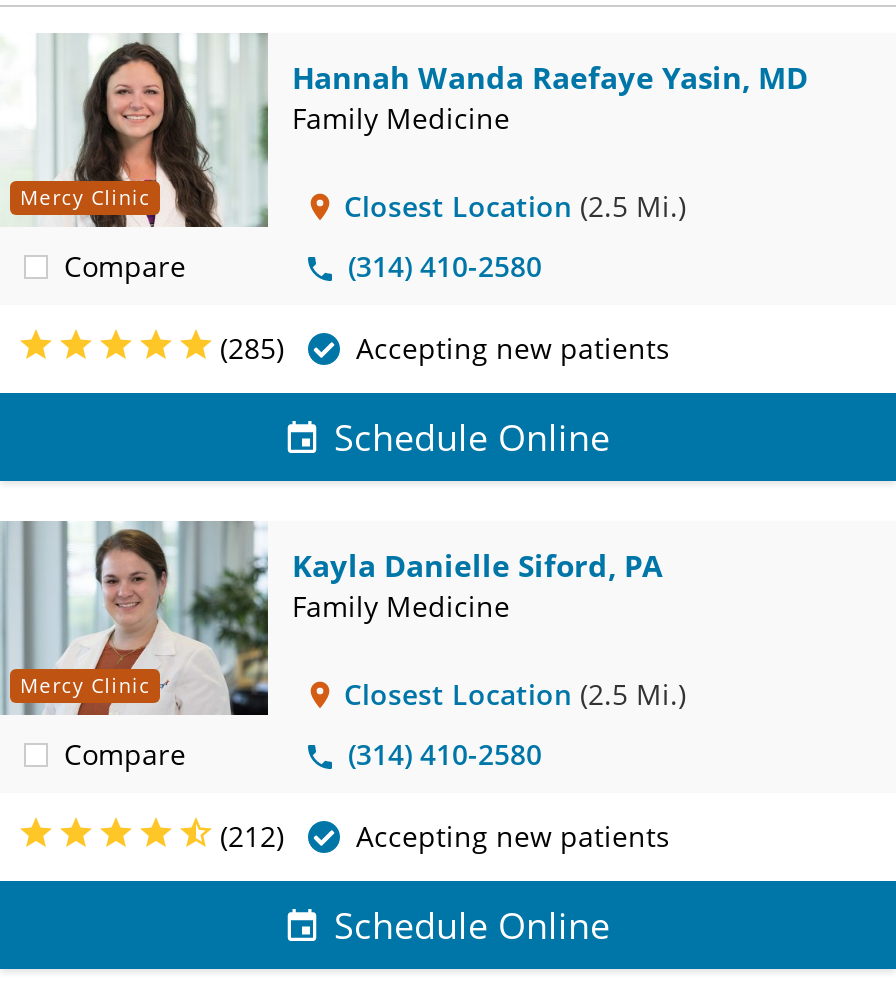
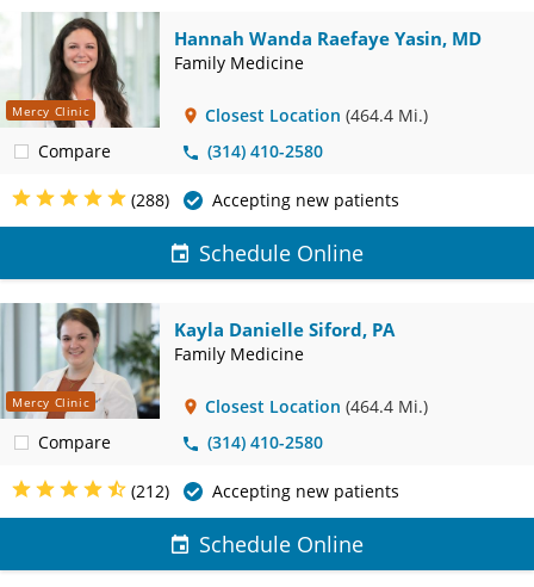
- Closest Location (2.5 Mi.)
+ Closest Location (464.4 Mi.)

- (285) Accepting new patients
+ (288) Accepting new patients

- Closest Location (2.5 Mi.)
+ Closest Location (464.4 Mi.)
